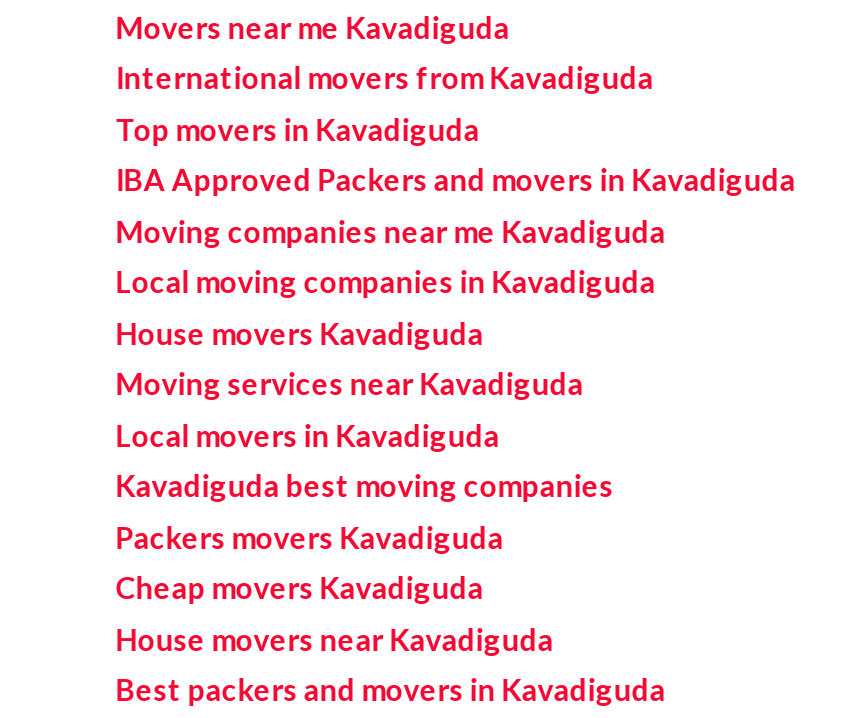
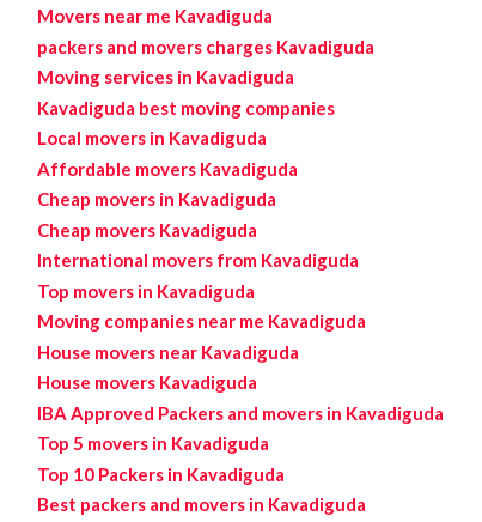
+ packers and movers charges Kavadiguda
+ Moving services in Kavadiguda
+ Affordable movers Kavadiguda
+ Cheap movers in Kavadiguda

moved down: International movers from Kavadiguda | Top movers in Kavadiguda

moved down: IBA Approved Packers and movers in Kavadiguda

moved down: Moving companies near me Kavadiguda

- Local moving companies in Kavadiguda
- Moving services near Kavadiguda
- Packers movers Kavadiguda

moved down: House movers Kavadiguda

moved up: Kavadiguda best moving companies | Local movers in Kavadiguda

moved up: Cheap movers Kavadiguda

moved up: House movers near Kavadiguda

+ Top 5 movers in Kavadiguda
+ Top 10 Packers in Kavadiguda
